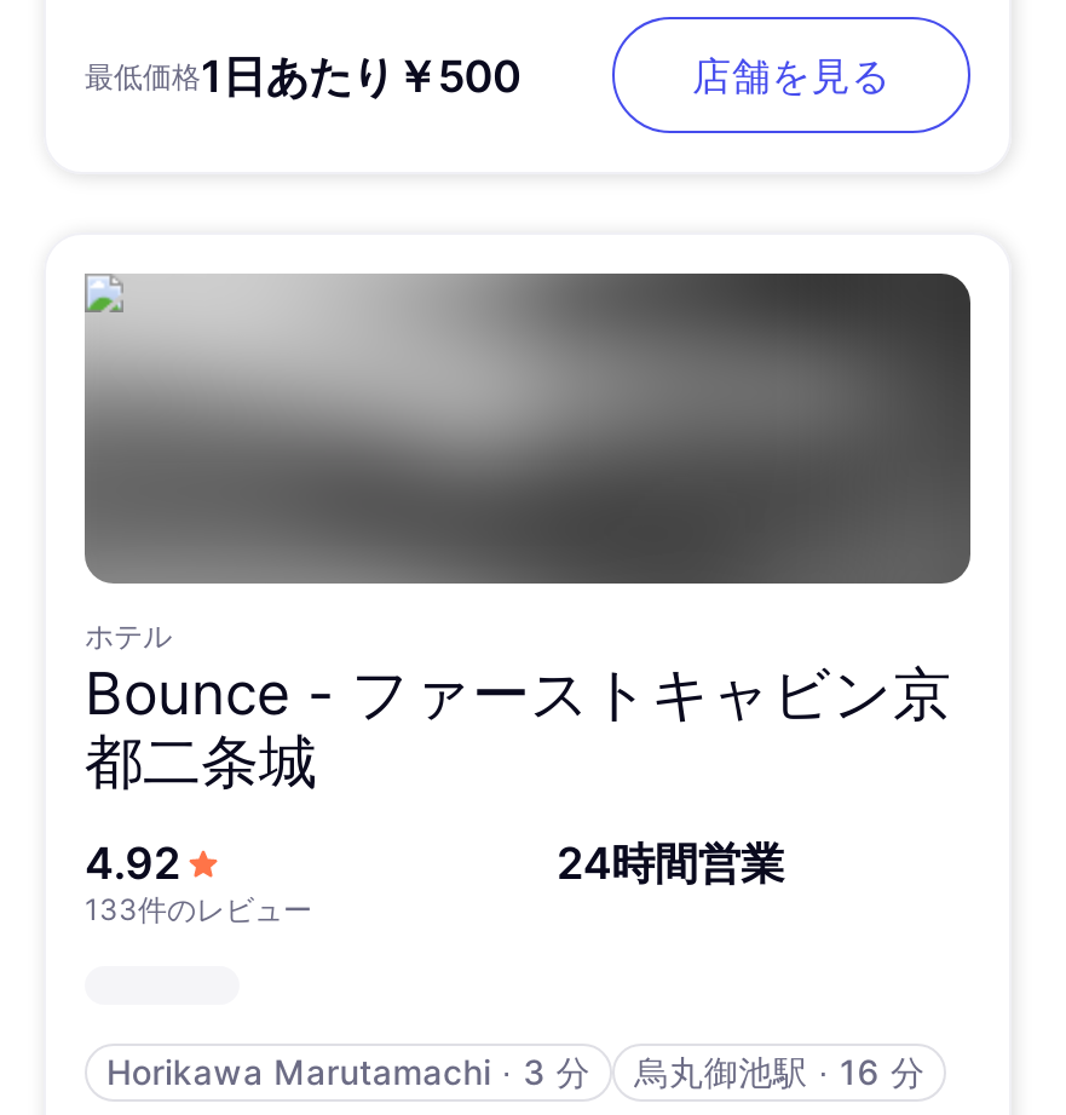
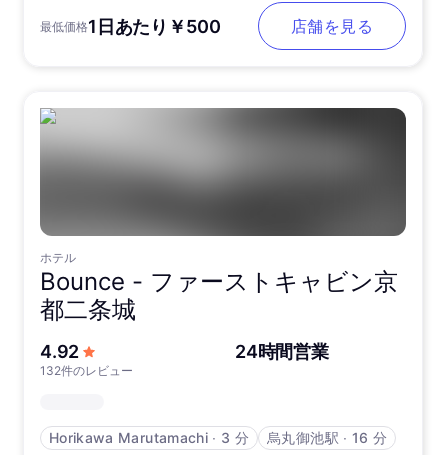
- 133件のレビュー
+ 132件のレビュー
